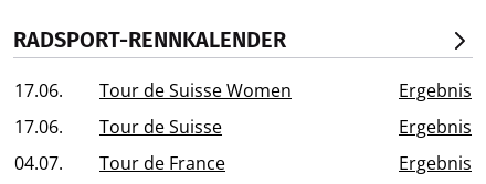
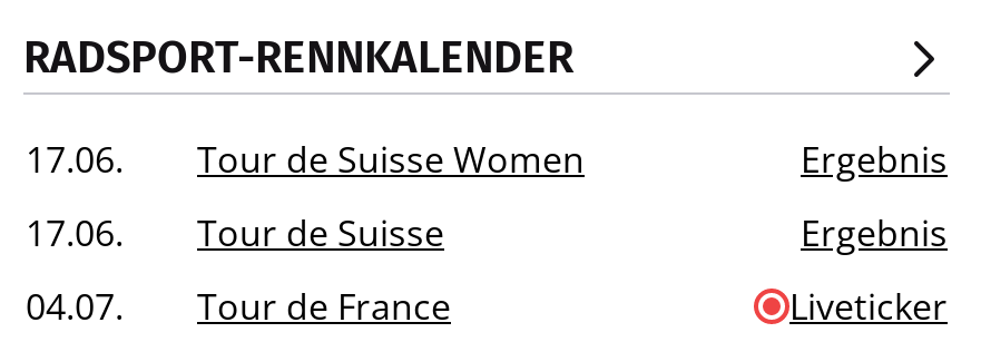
- Ergebnis
+ Liveticker
